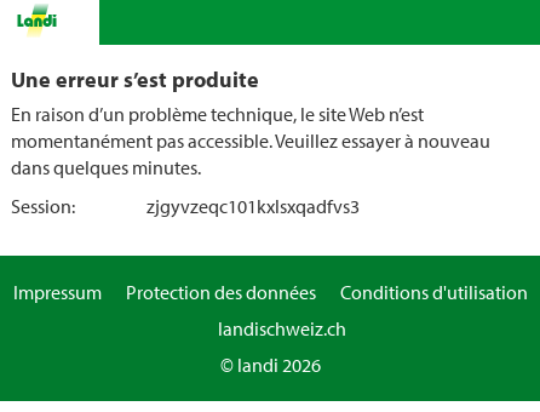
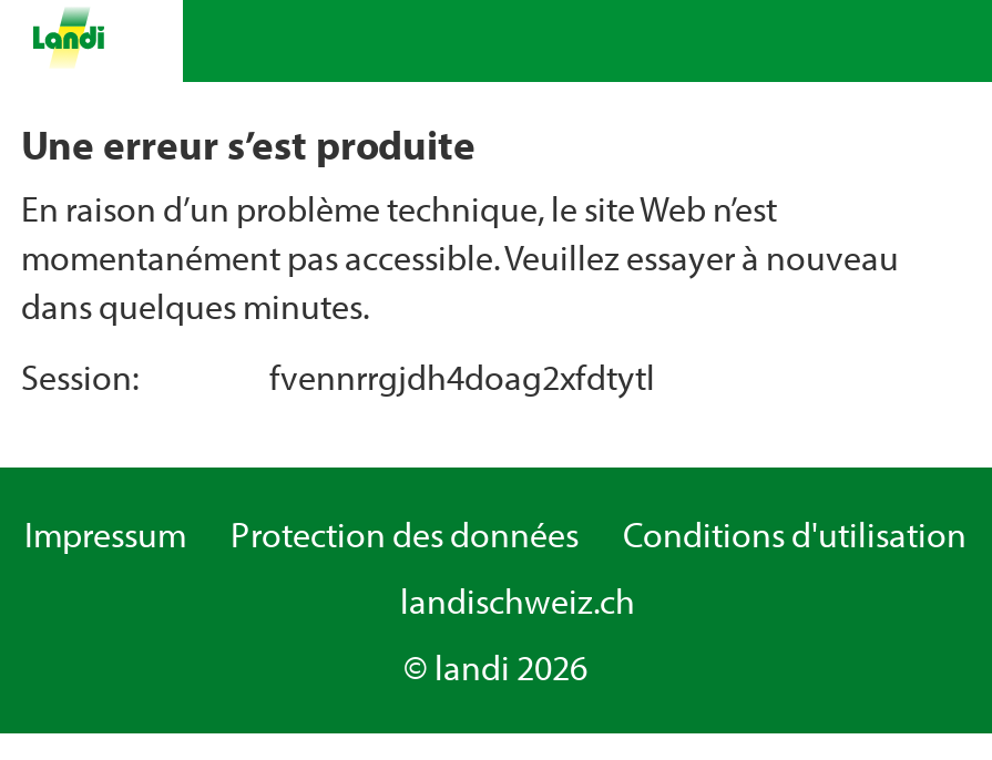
- zjgyvzeqc101kxlsxqadfvs3
+ fvennrrgjdh4doag2xfdtytl
